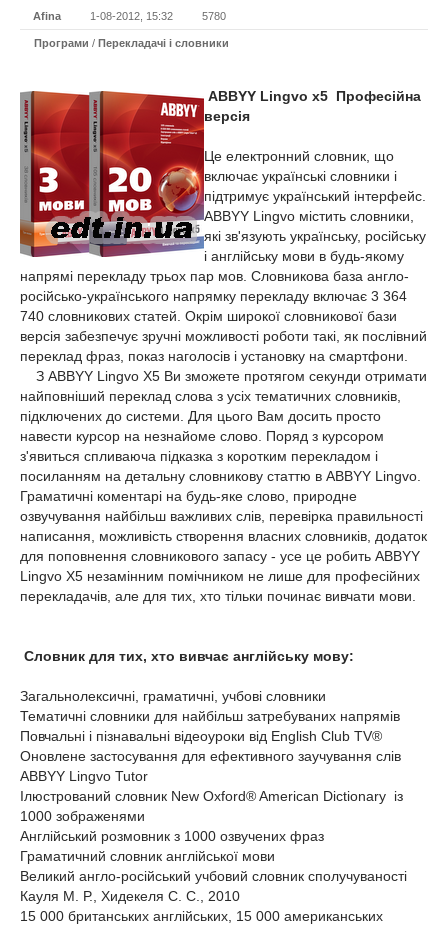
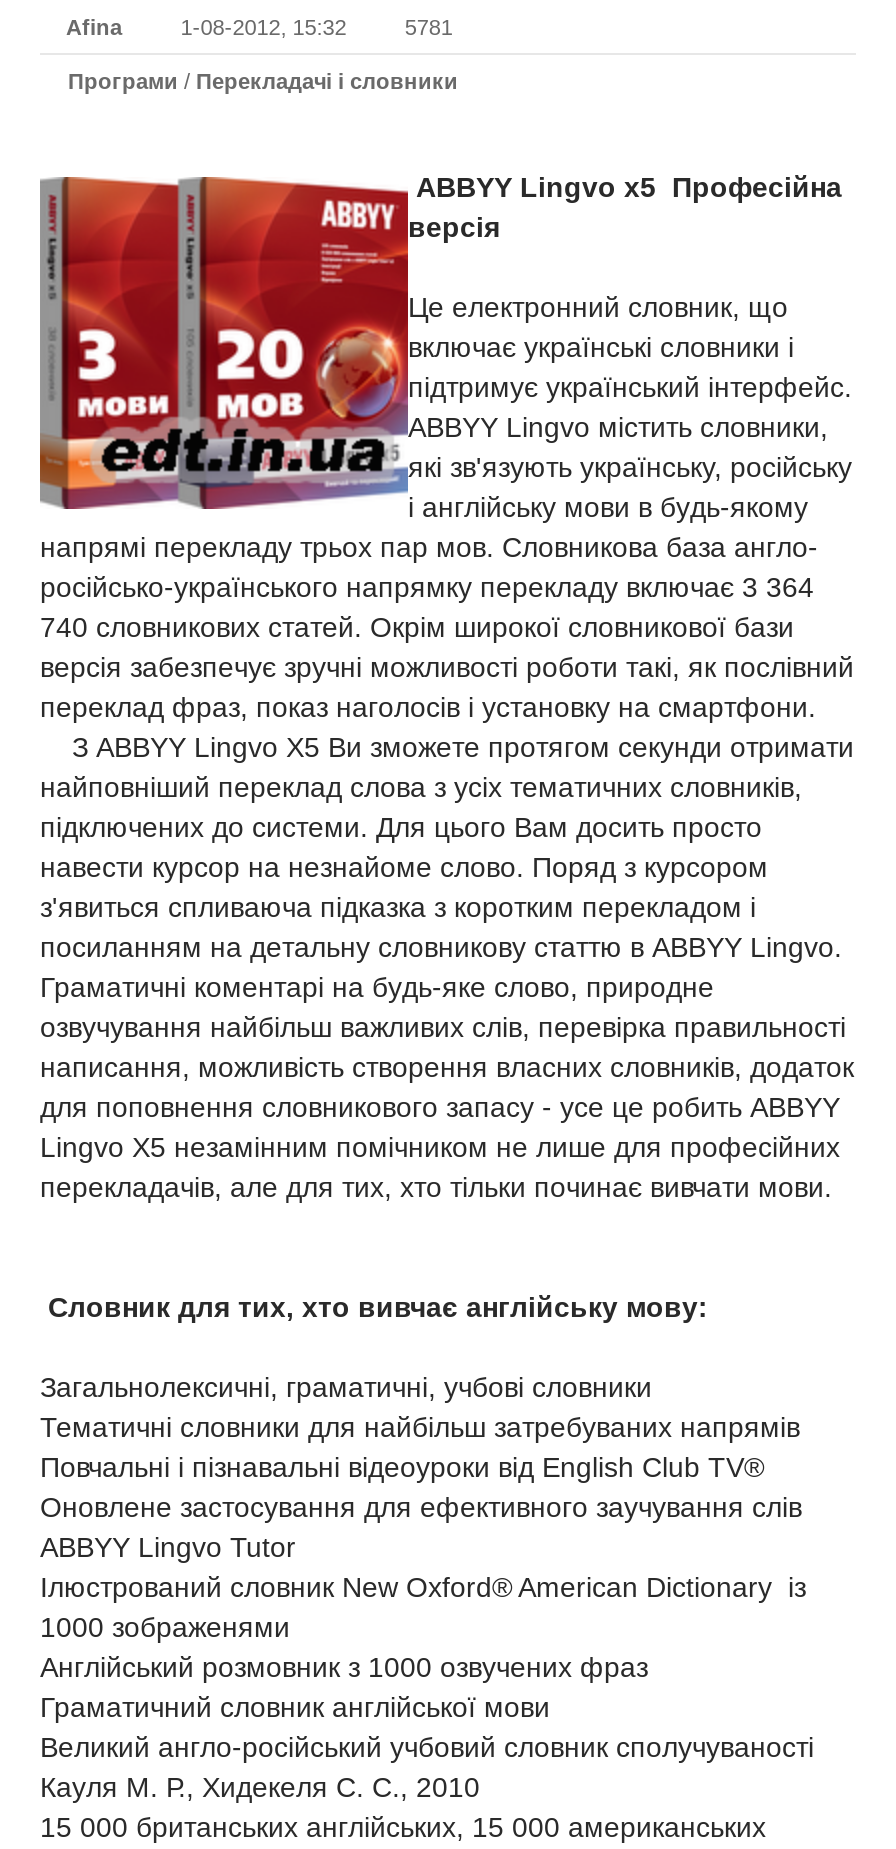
- 5780
+ 5781
